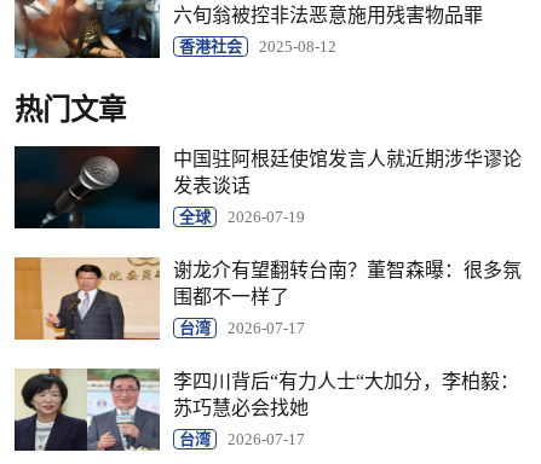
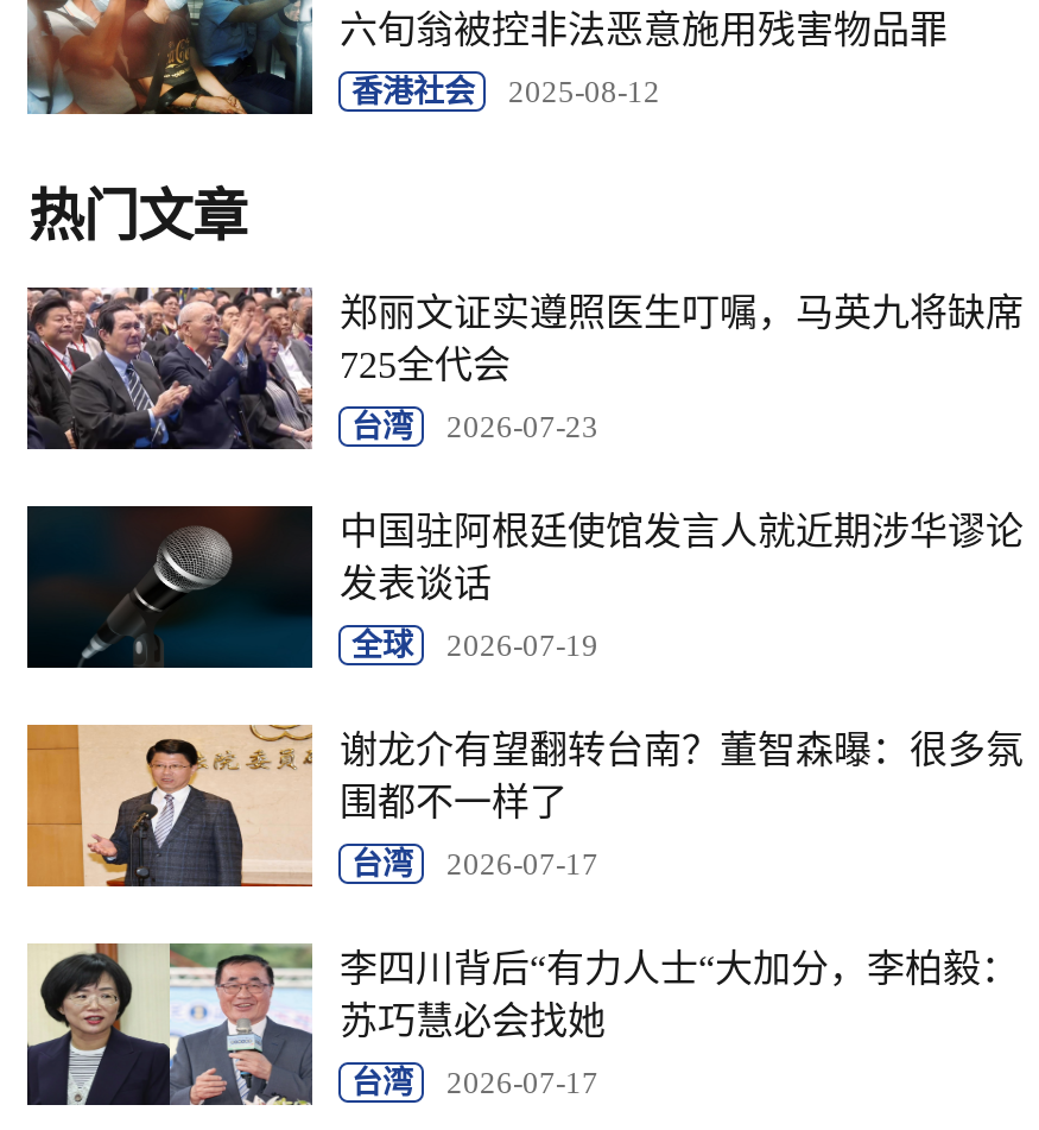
+ [image]
+ 郑丽文证实遵照医生叮嘱，马英九将缺席
+ 725全代会
+ 台湾
+ 2026-07-23
